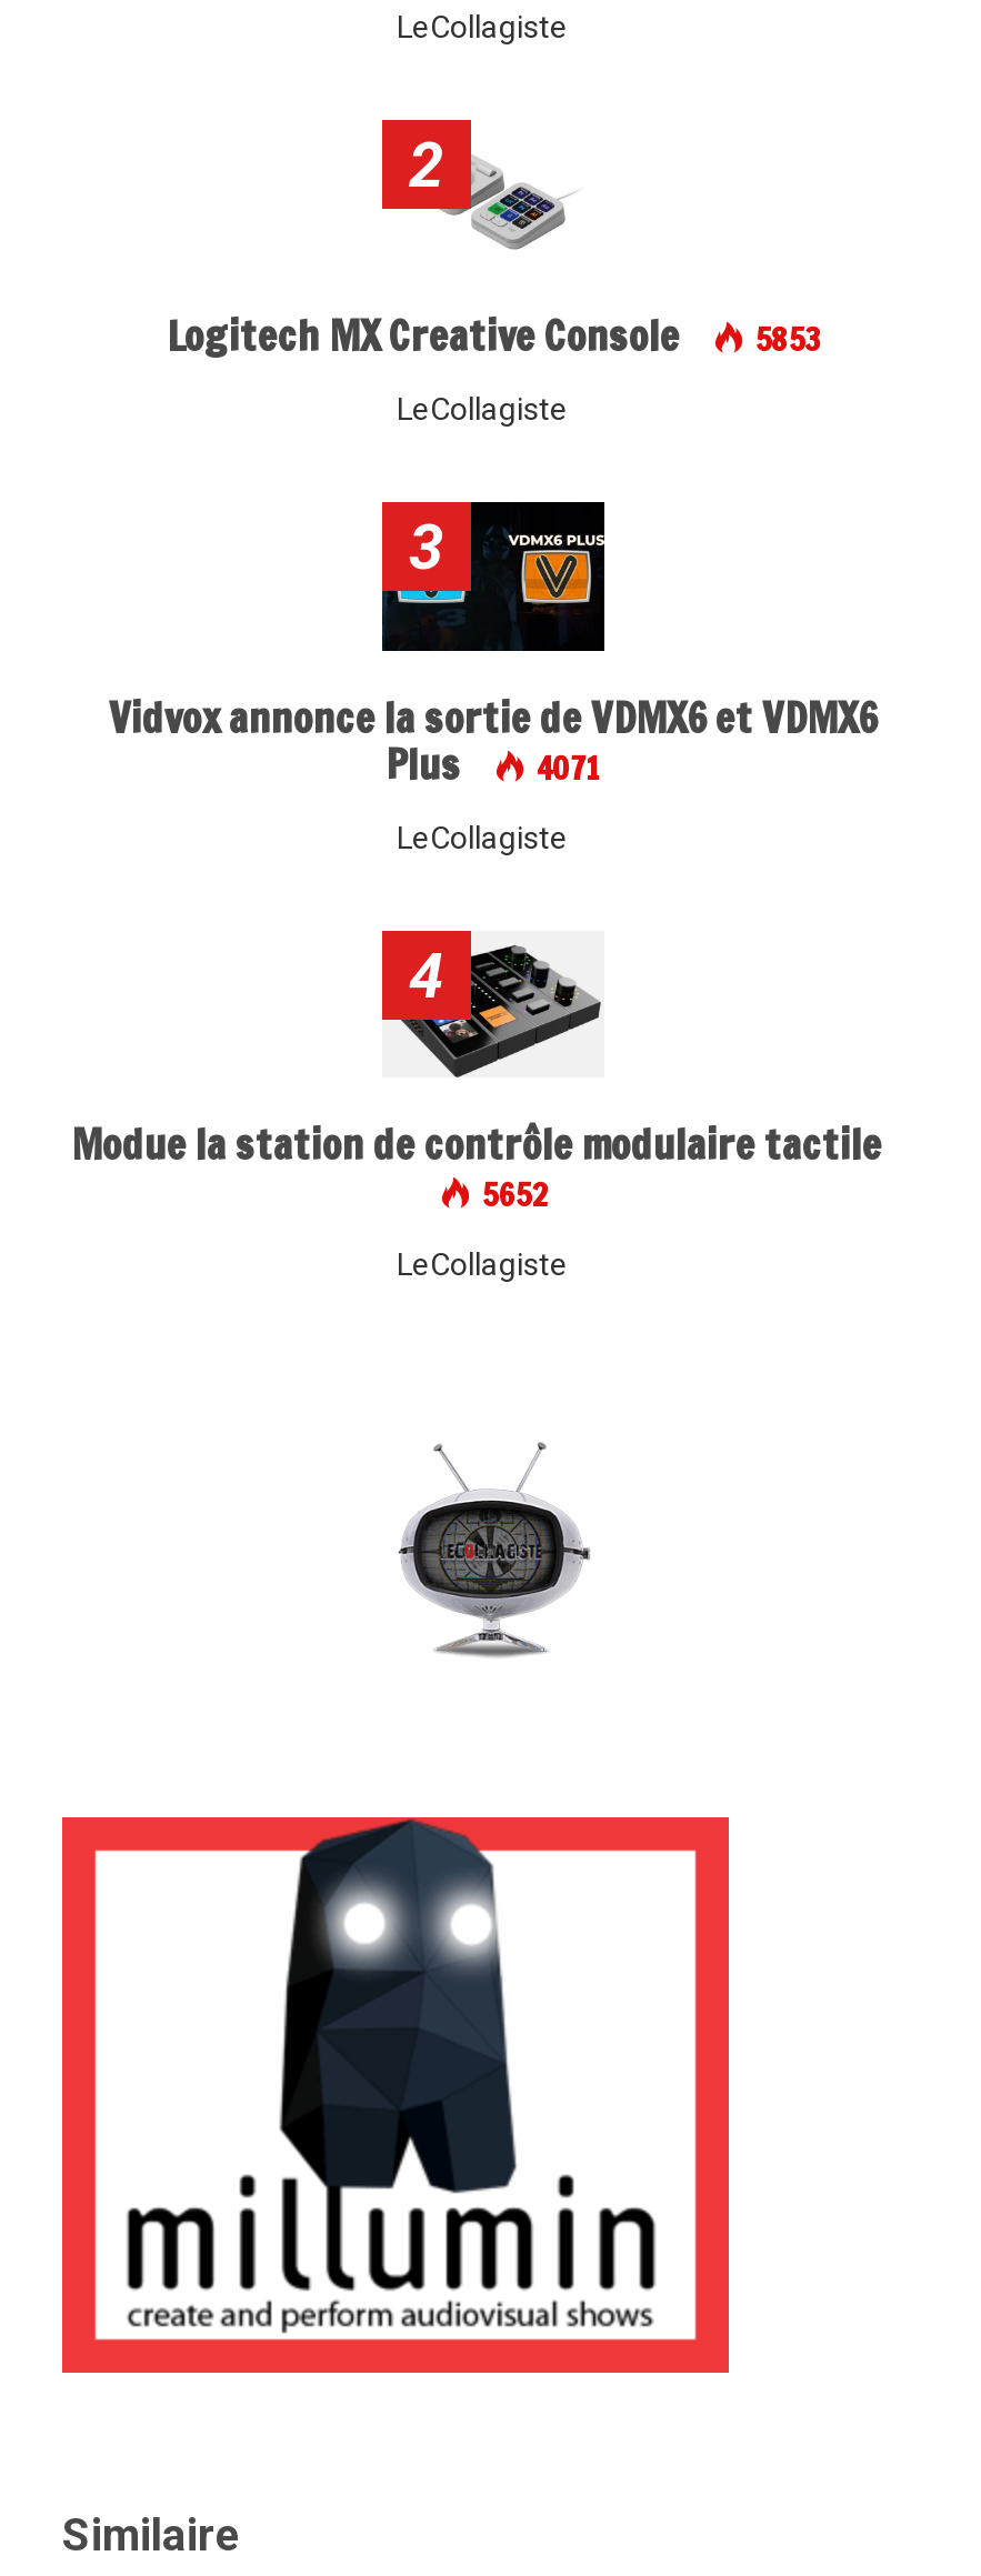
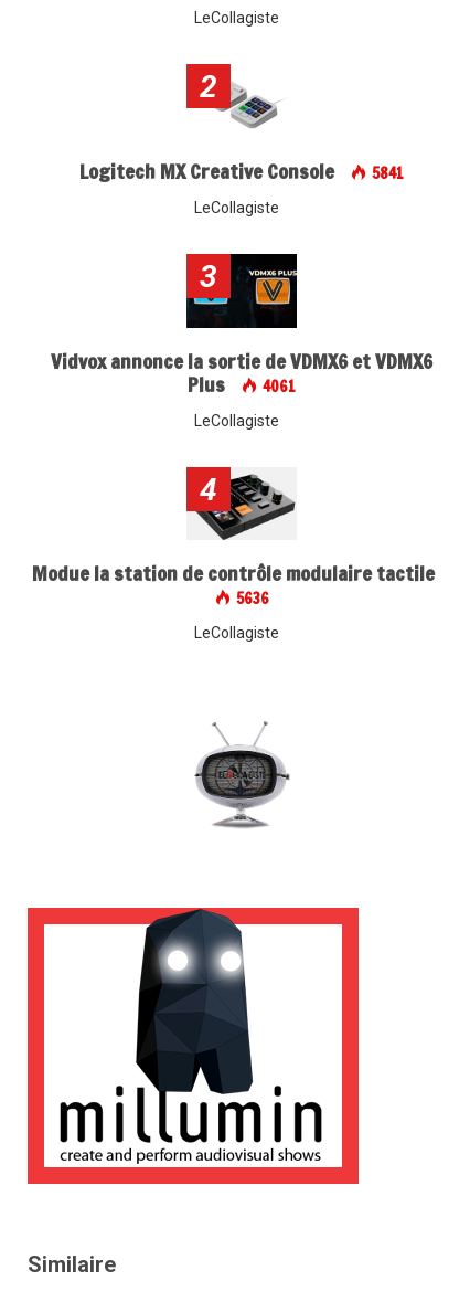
- Logitech MX Creative Console 5853
+ Logitech MX Creative Console 5841

- Plus 4071
+ Plus 4061

- 5652
+ 5636
